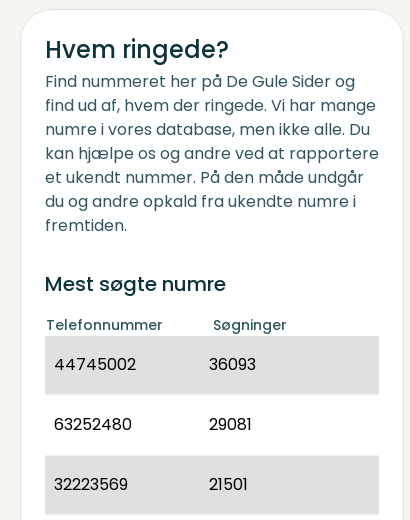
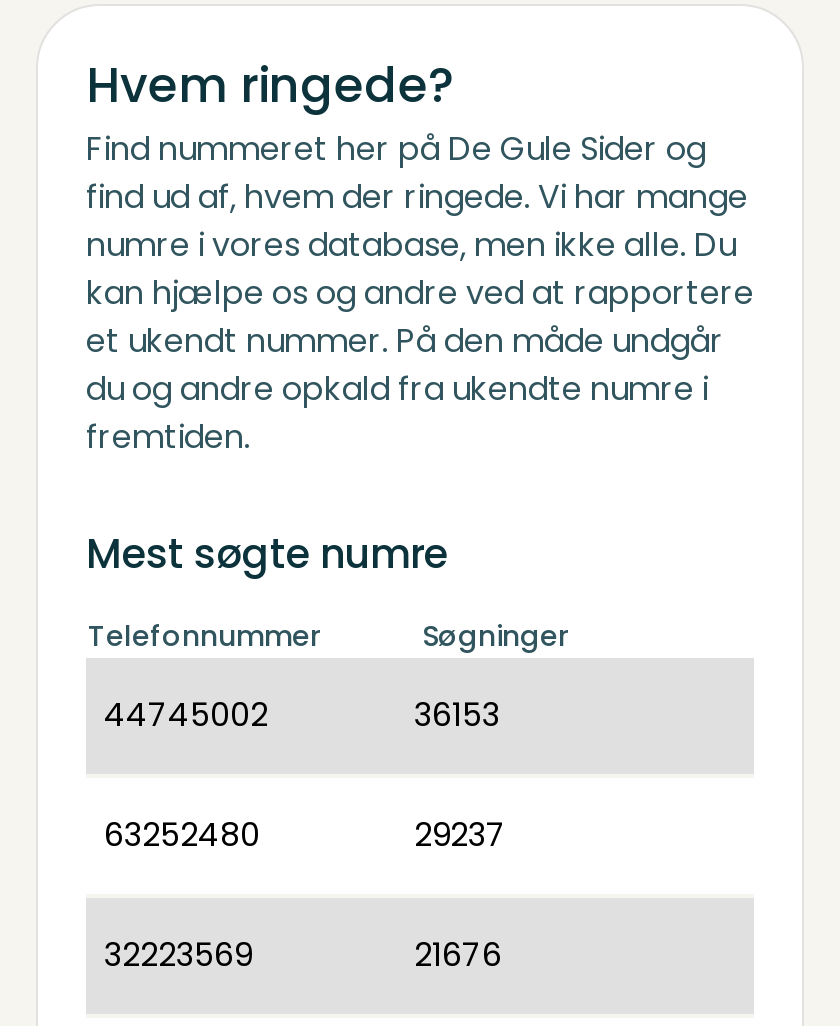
- 36093
+ 36153

- 29081
+ 29237

- 21501
+ 21676
